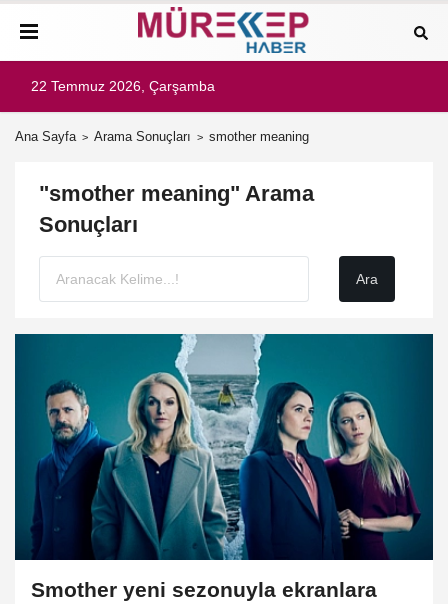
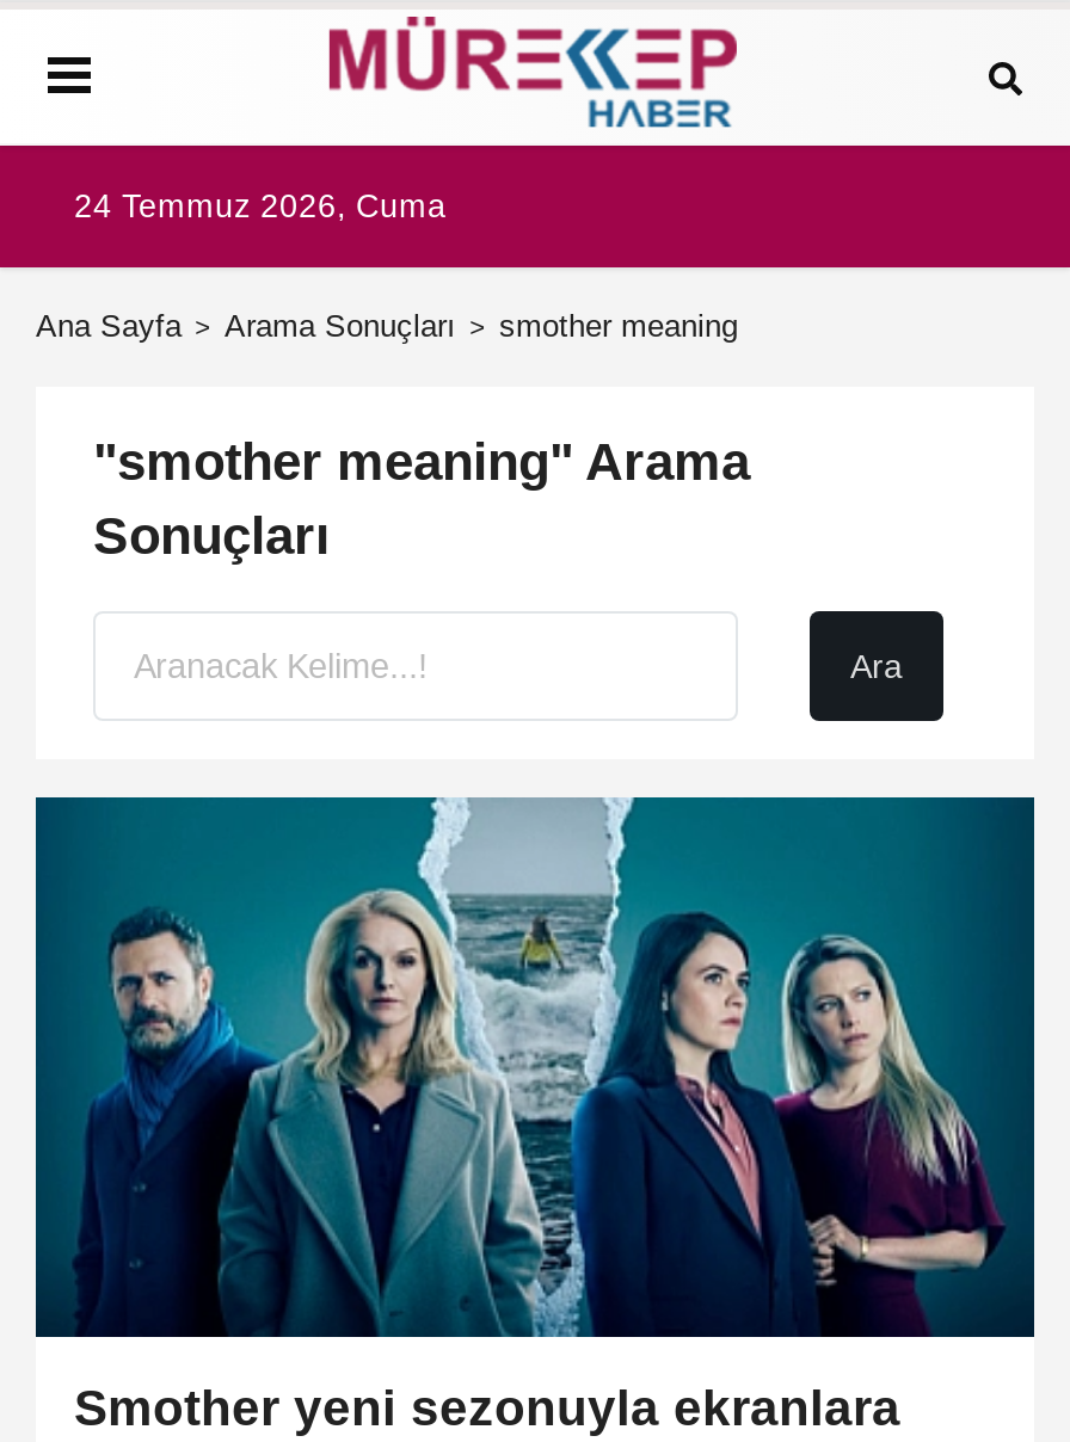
- 22 Temmuz 2026, Çarşamba
+ 24 Temmuz 2026, Cuma
